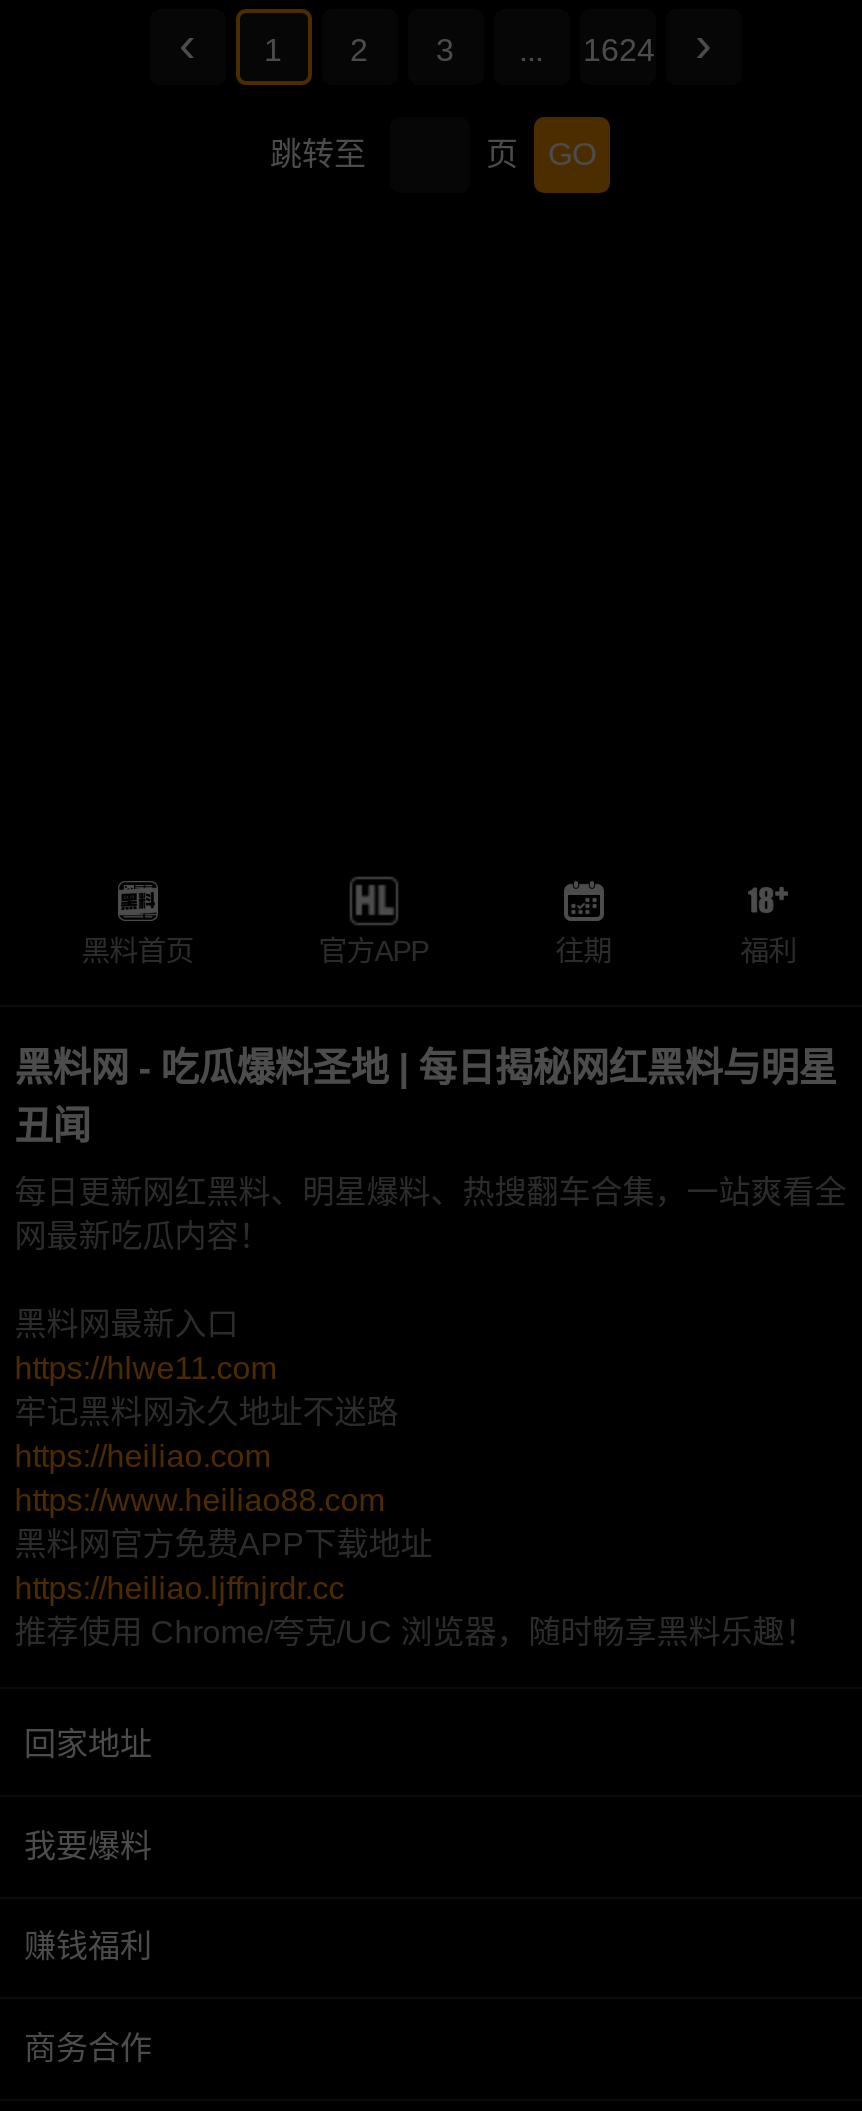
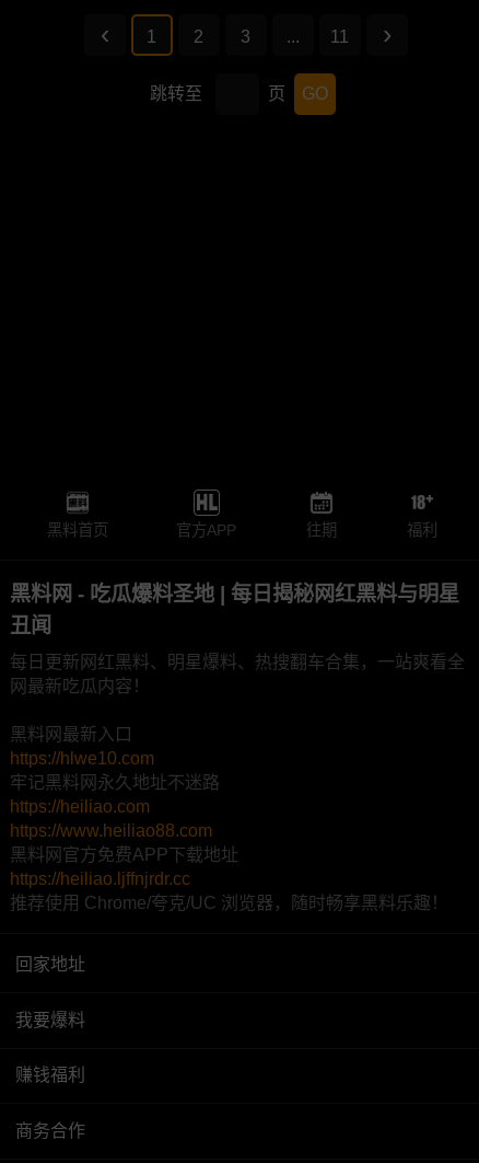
- 1624
+ 11

- https://hlwe11.com
+ https://hlwe10.com
